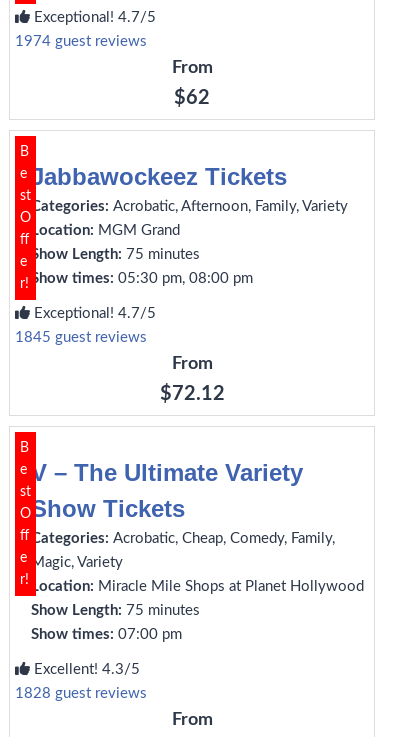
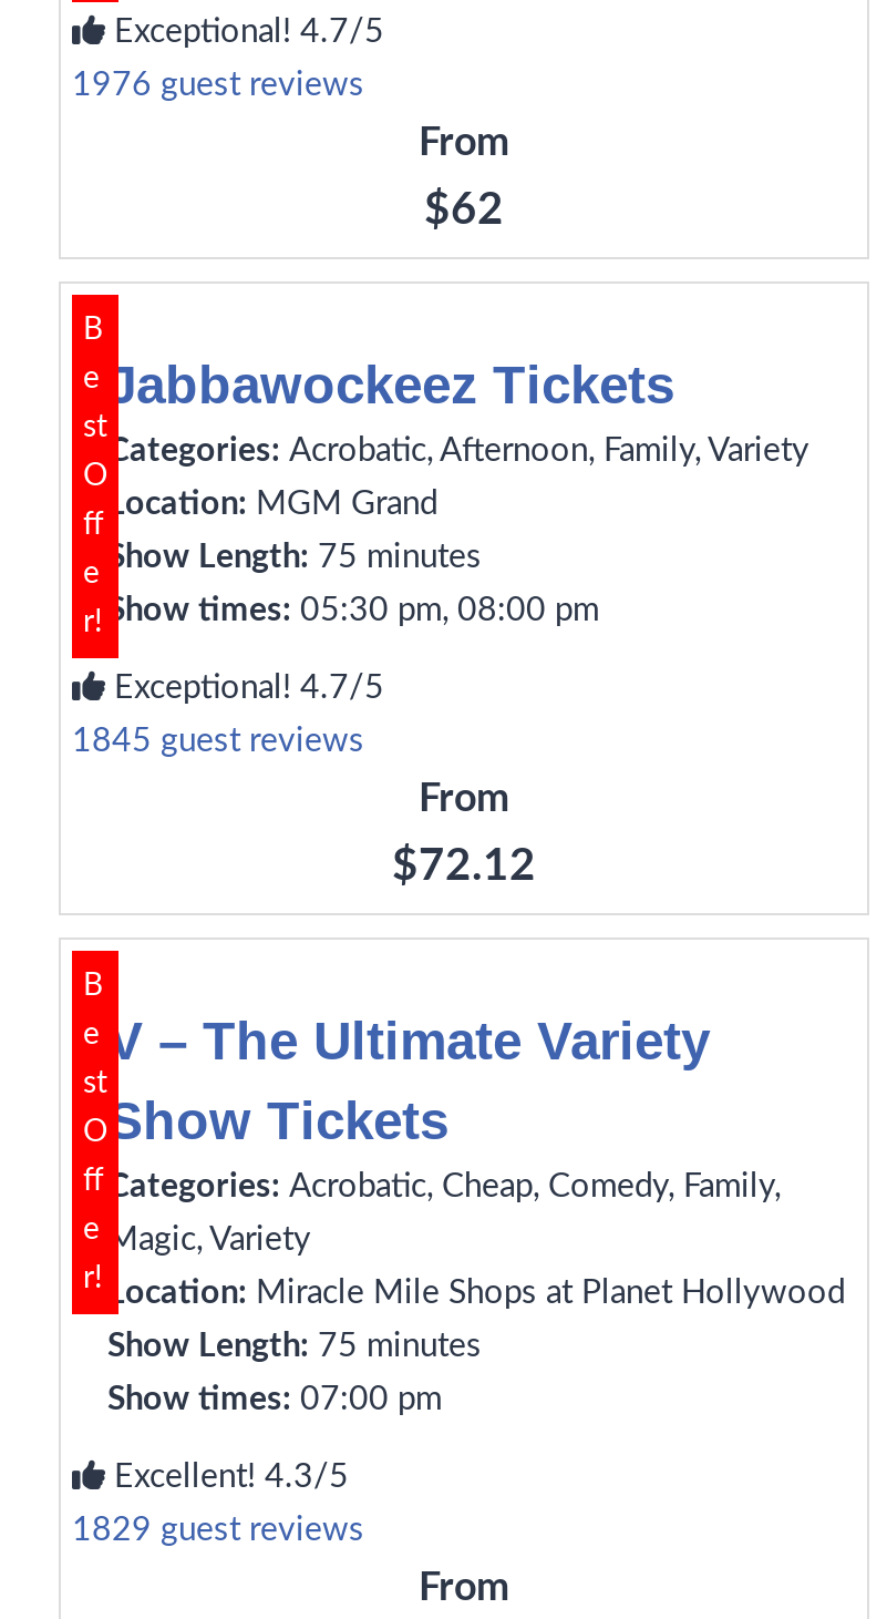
- 1974 guest reviews
+ 1976 guest reviews

- 1828 guest reviews
+ 1829 guest reviews
